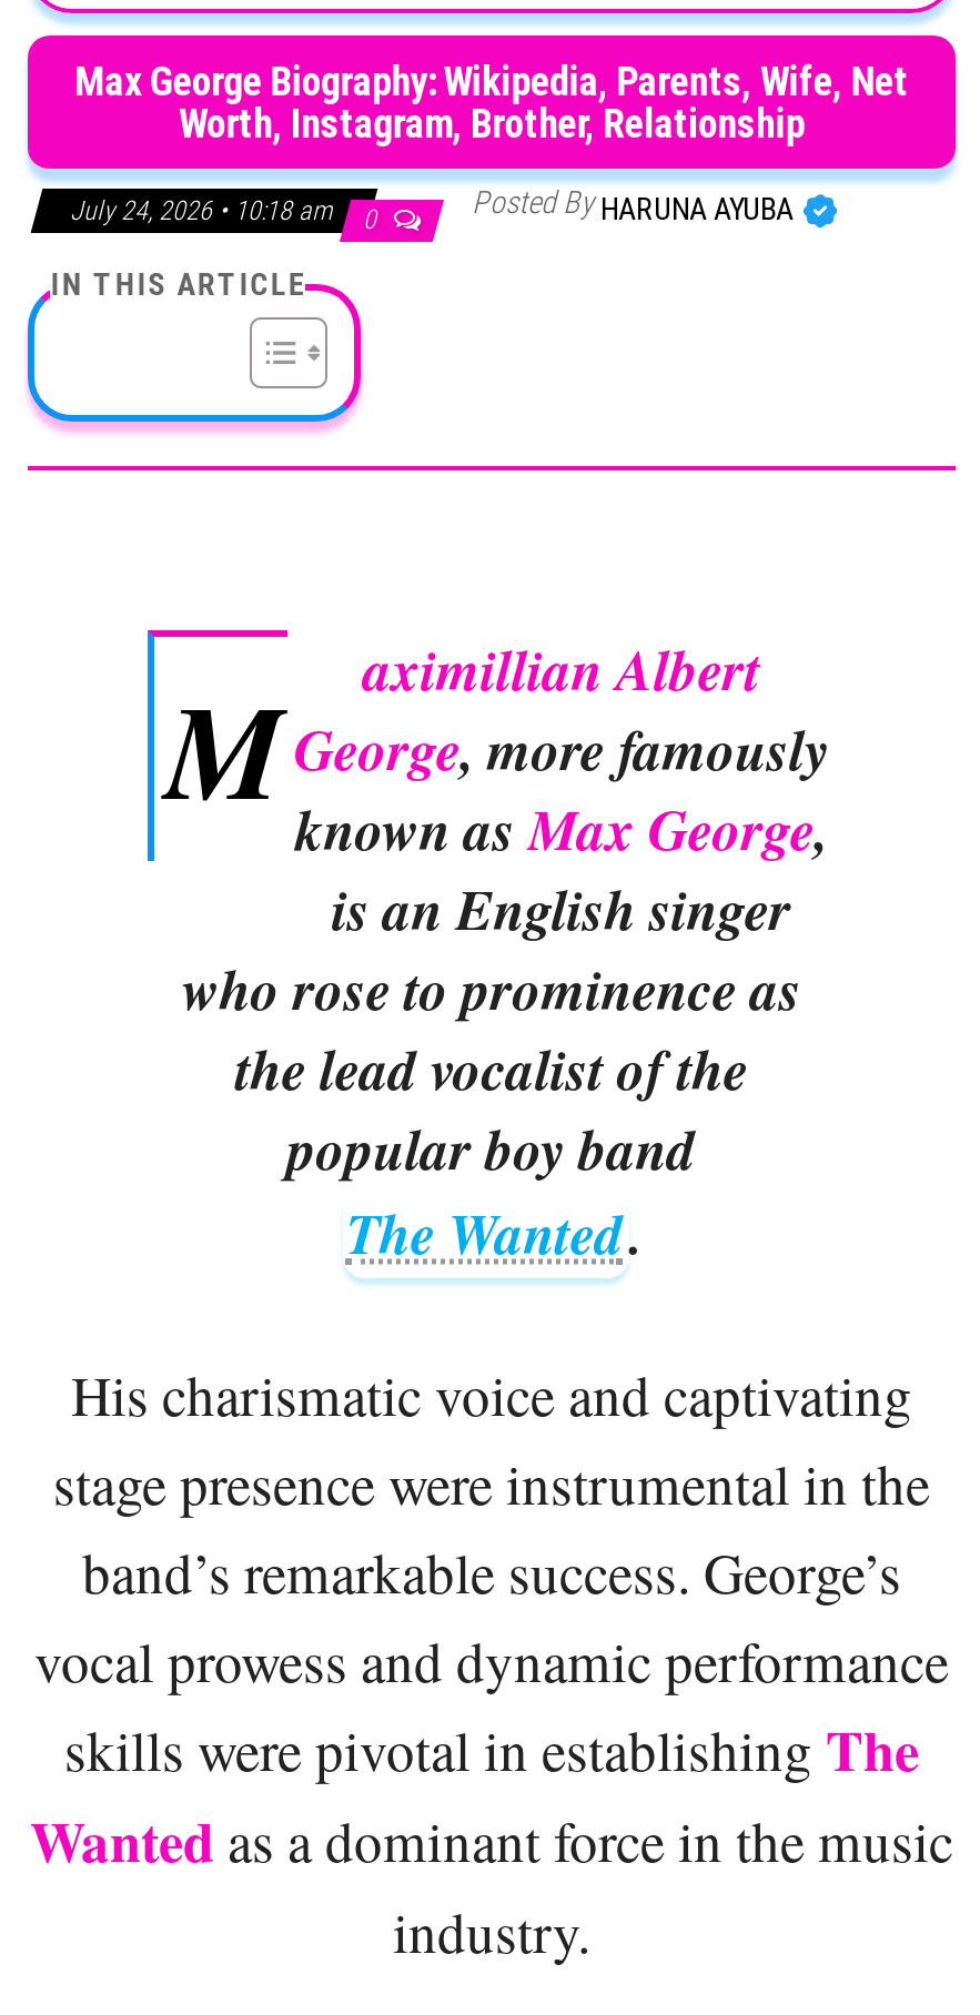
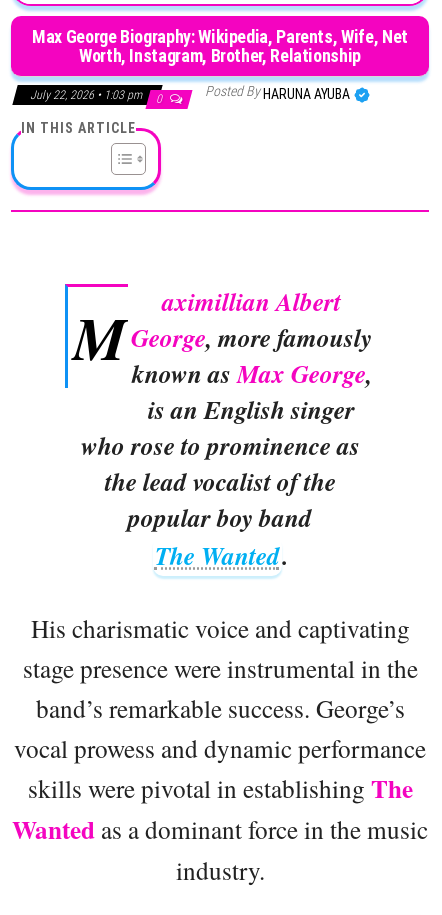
- July 24, 2026 • 10:18 am 0
+ July 22, 2026 • 1:03 pm 0
